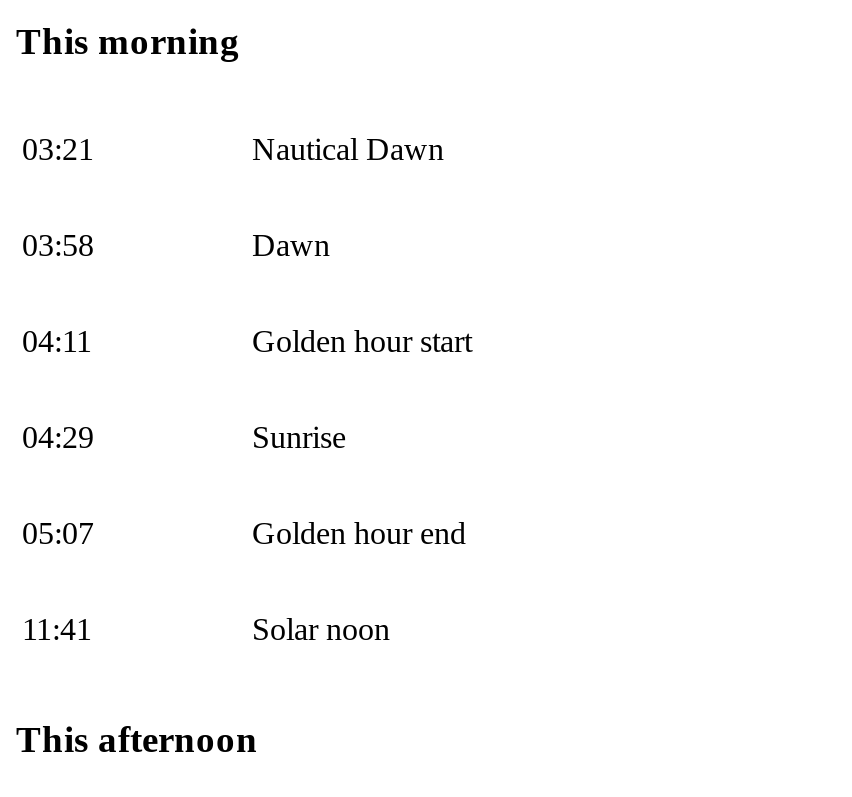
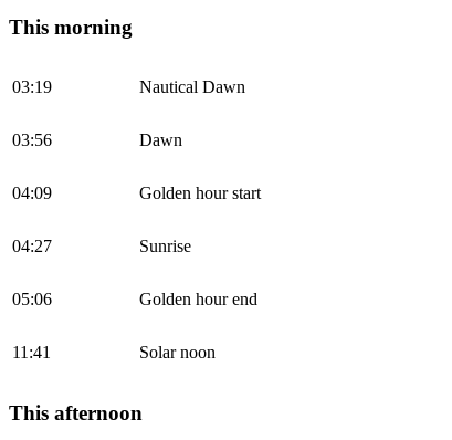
- 03:21
+ 03:19

- 03:58
+ 03:56

- 04:11
+ 04:09

- 04:29
+ 04:27

- 05:07
+ 05:06
